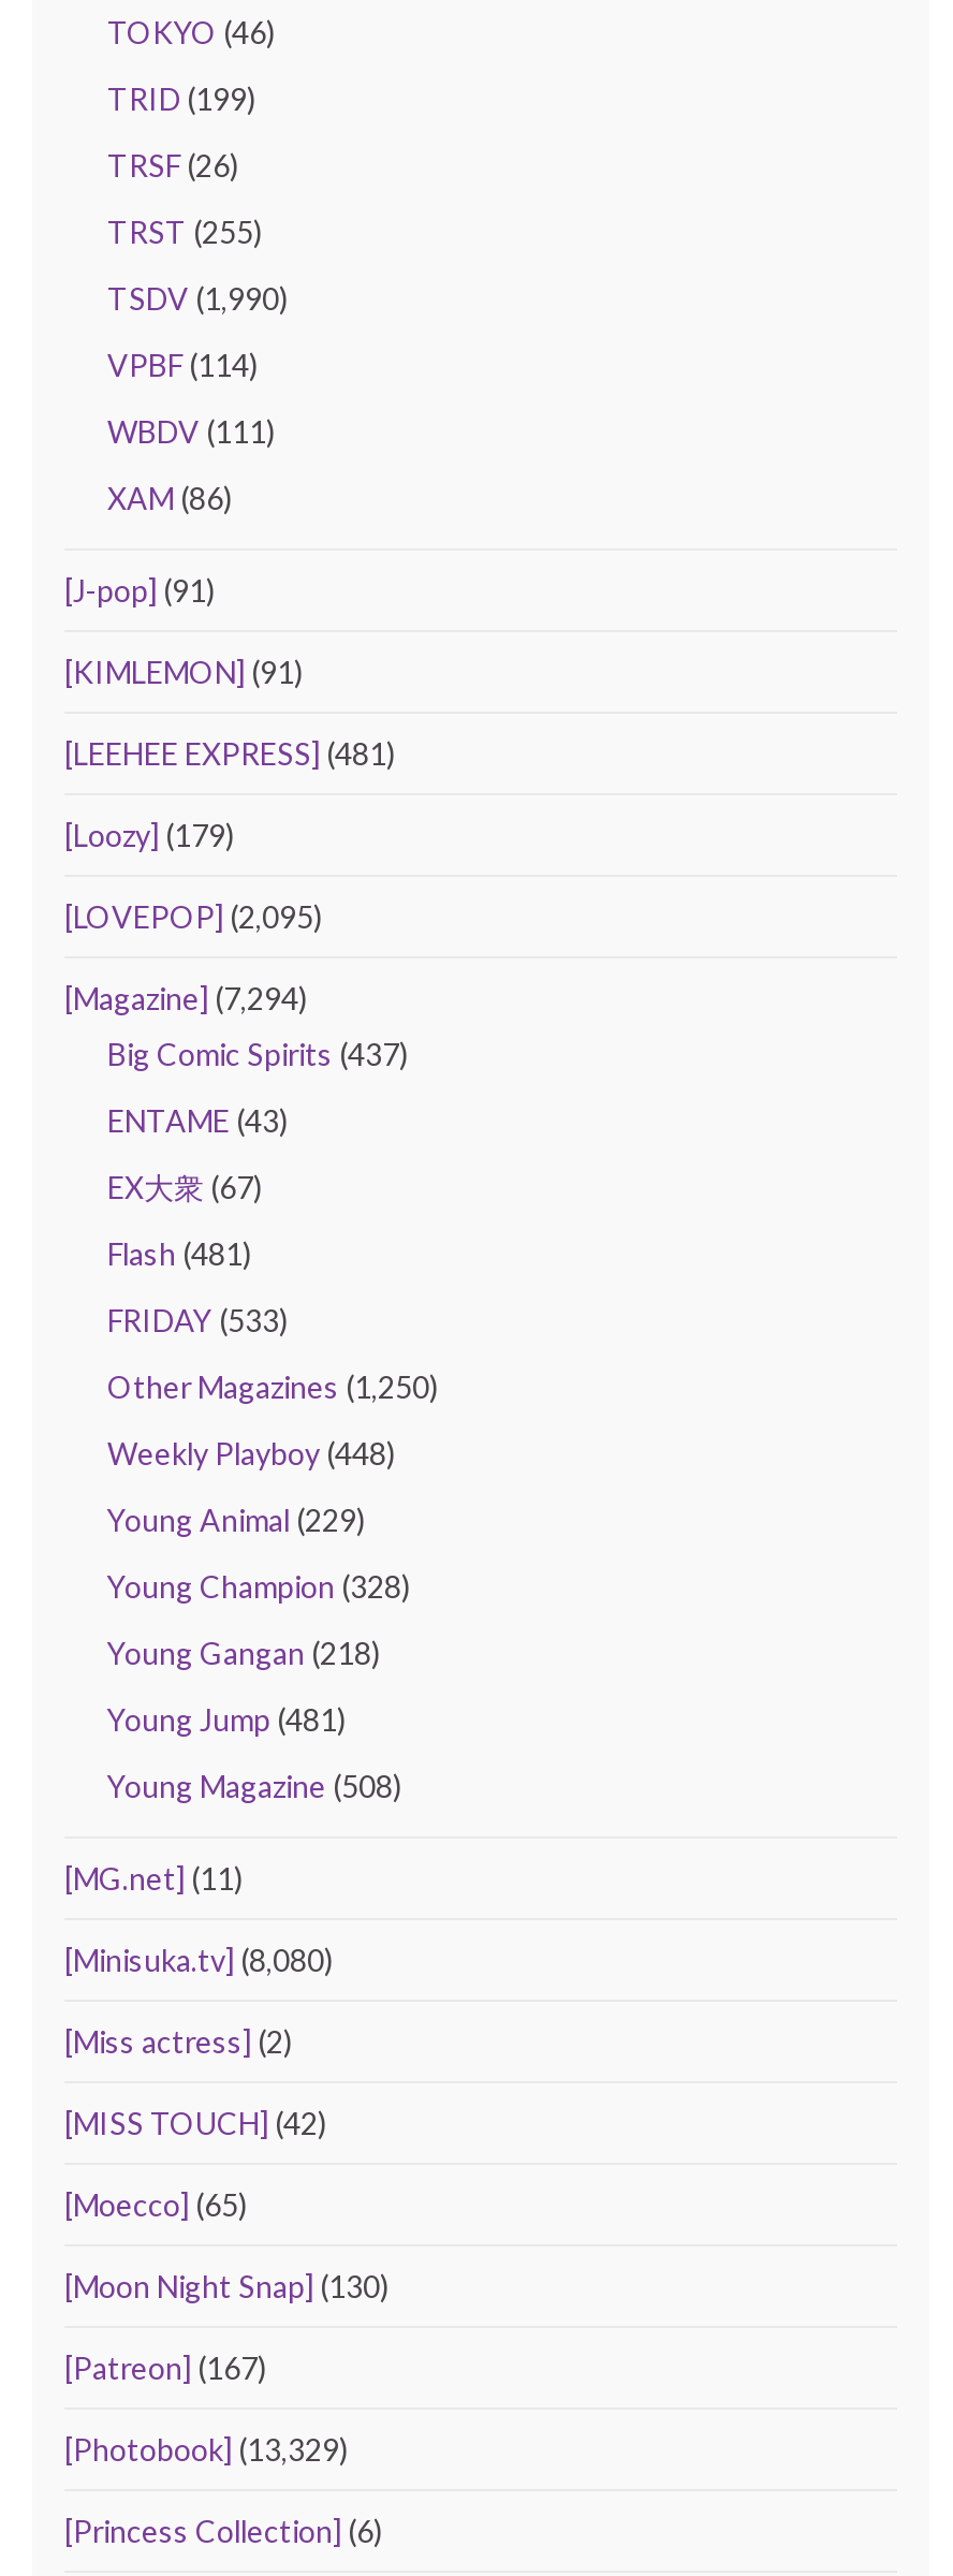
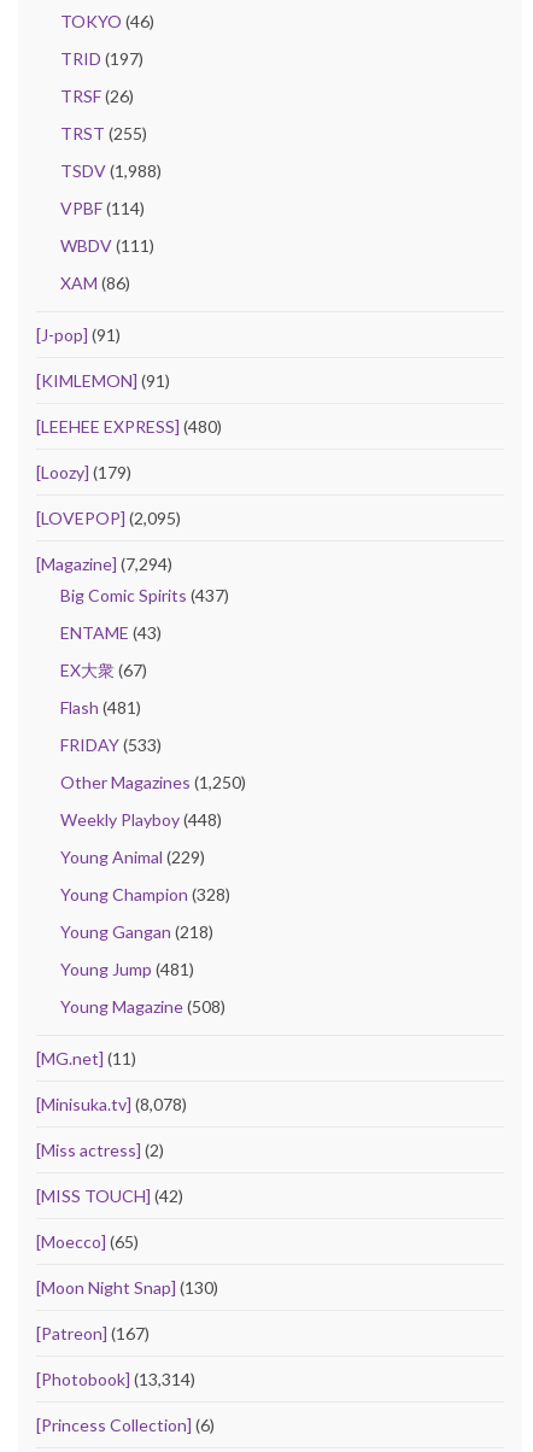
- TRID (199)
+ TRID (197)

- TSDV (1,990)
+ TSDV (1,988)

- [LEEHEE EXPRESS] (481)
+ [LEEHEE EXPRESS] (480)

- [Minisuka.tv] (8,080)
+ [Minisuka.tv] (8,078)

- [Photobook] (13,329)
+ [Photobook] (13,314)
